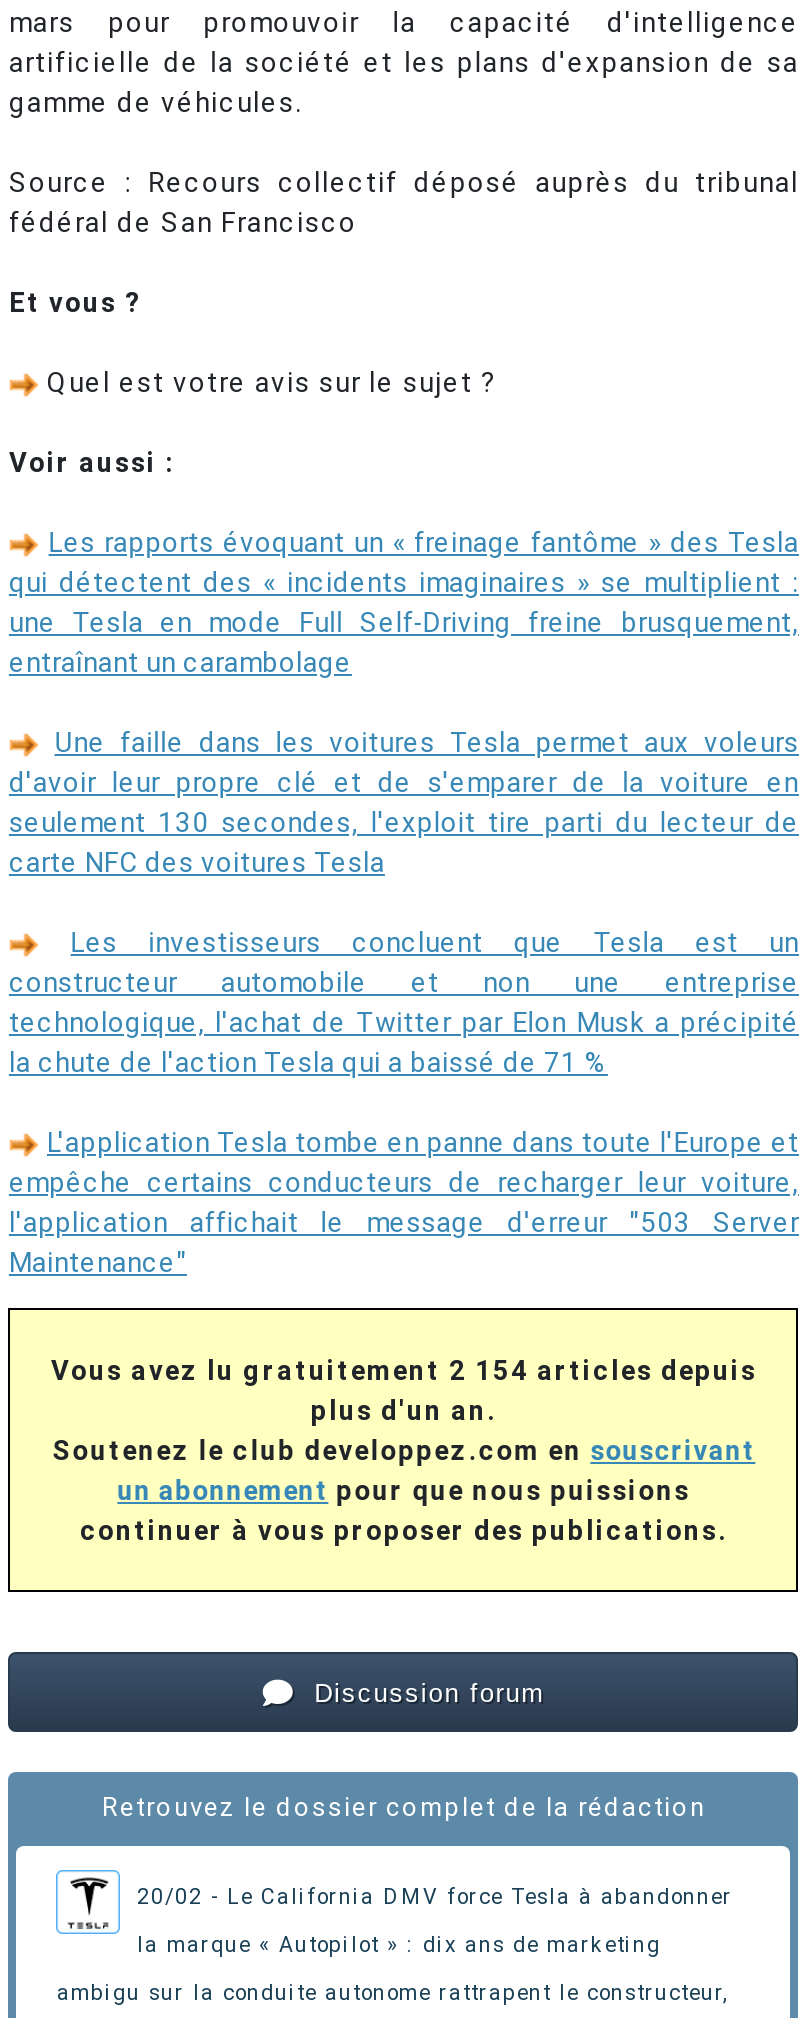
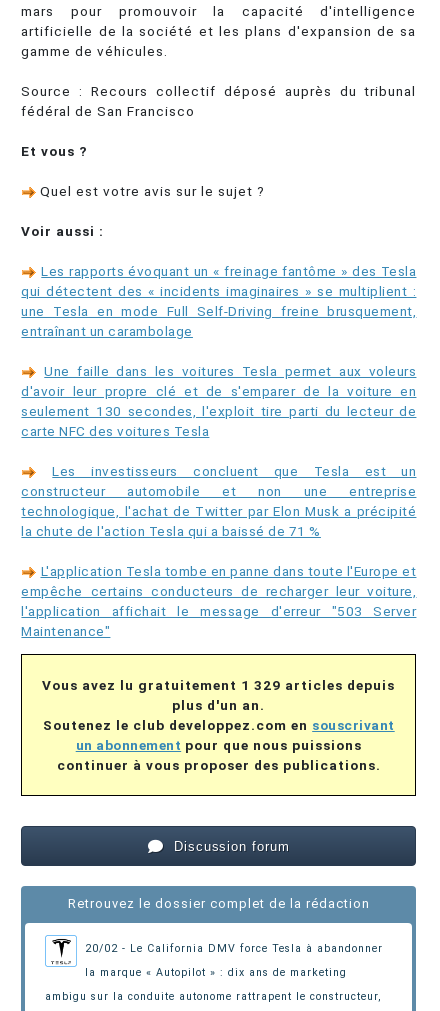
- Vous avez lu gratuitement 2 154 articles depuis
+ Vous avez lu gratuitement 1 329 articles depuis
